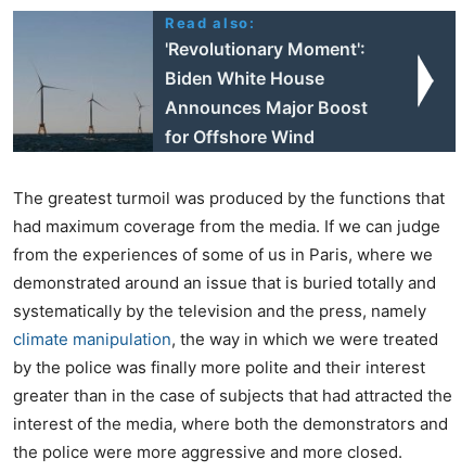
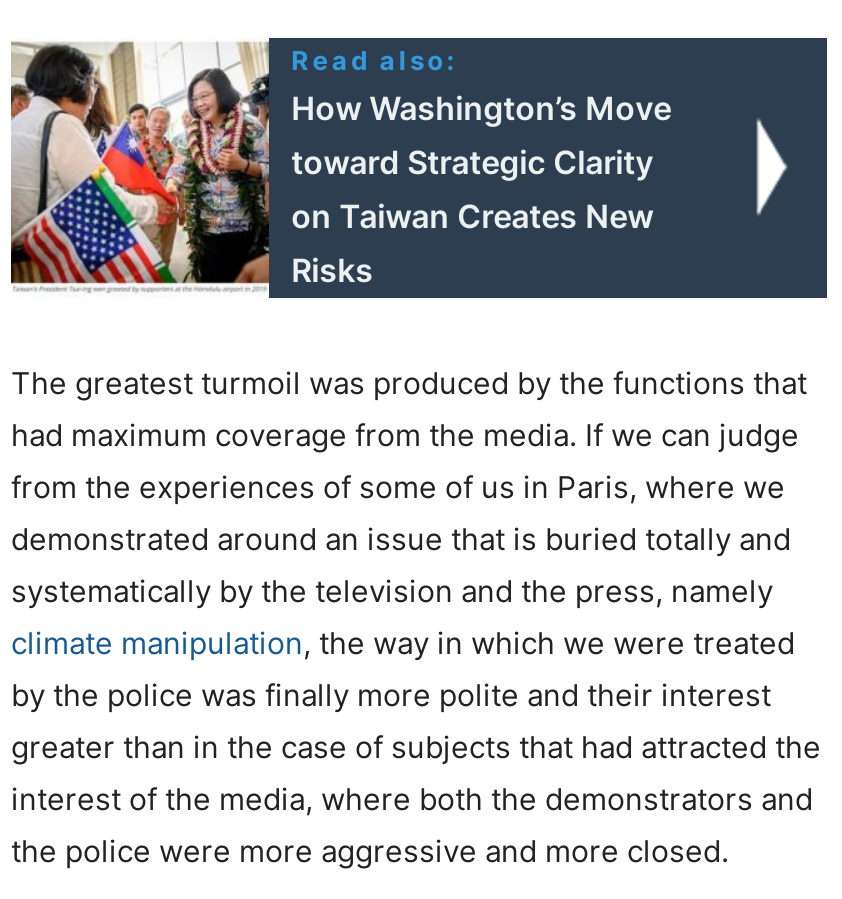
- [image]
- 'Revolutionary Moment':
- Biden White House
- Announces Major Boost
- for Offshore Wind
+ [image]
+ How Washington’s Move
+ toward Strategic Clarity
+ on Taiwan Creates New
+ Risks
